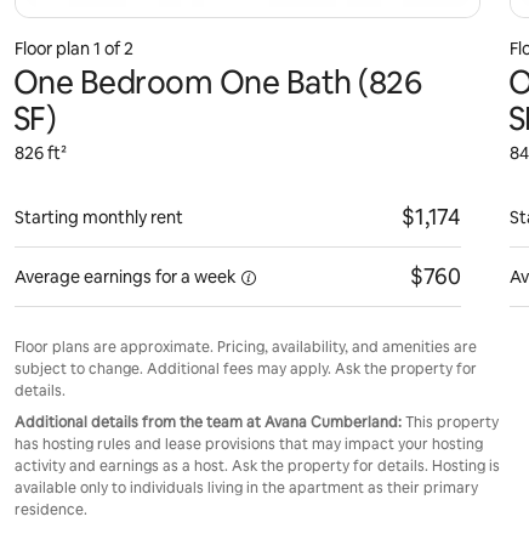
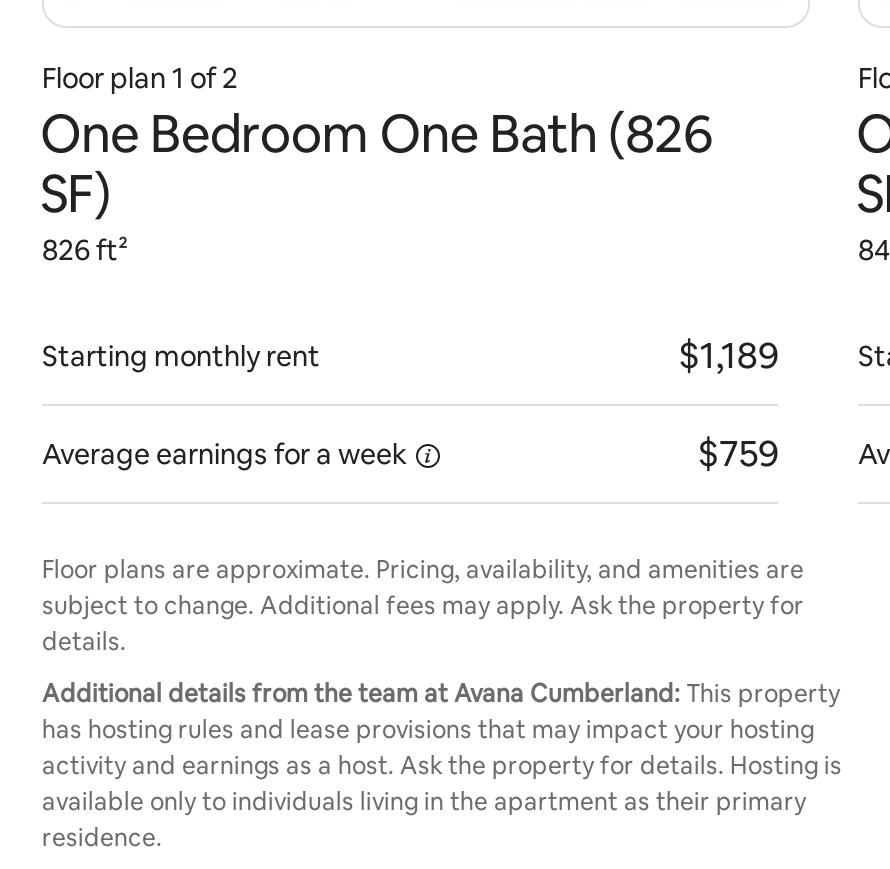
- $1,174
+ $1,189

- $760
+ $759
